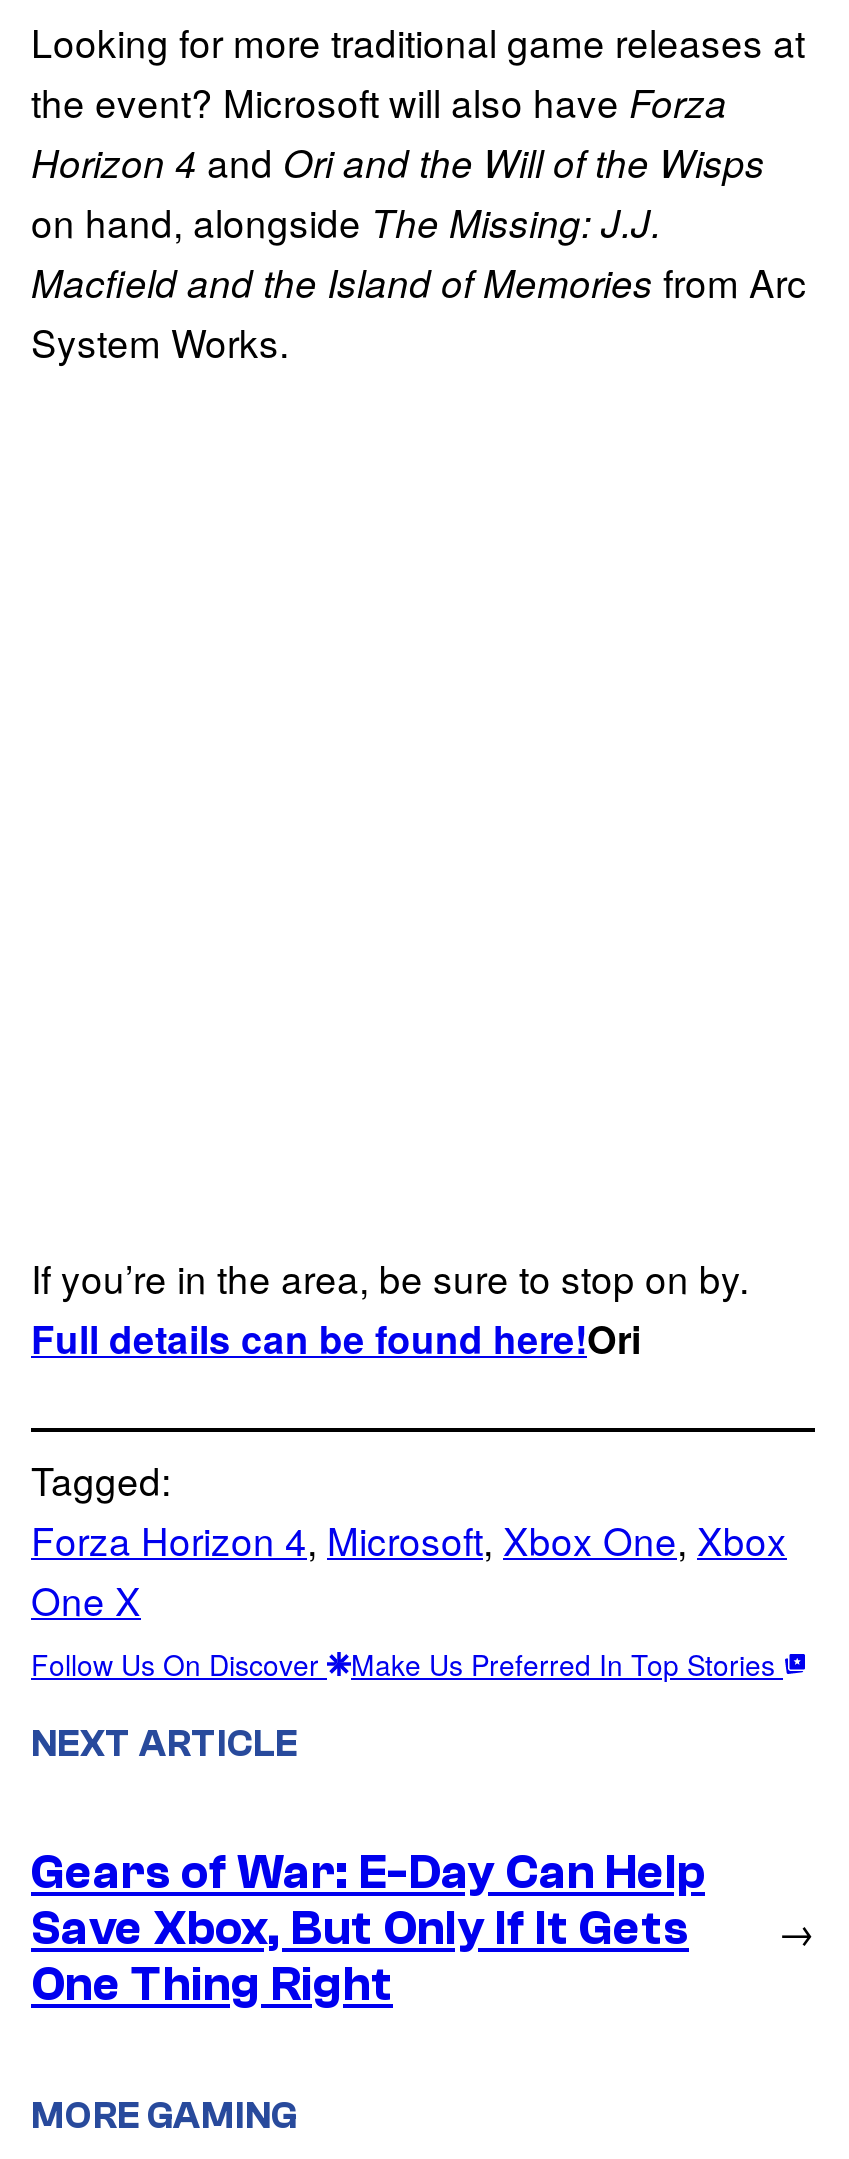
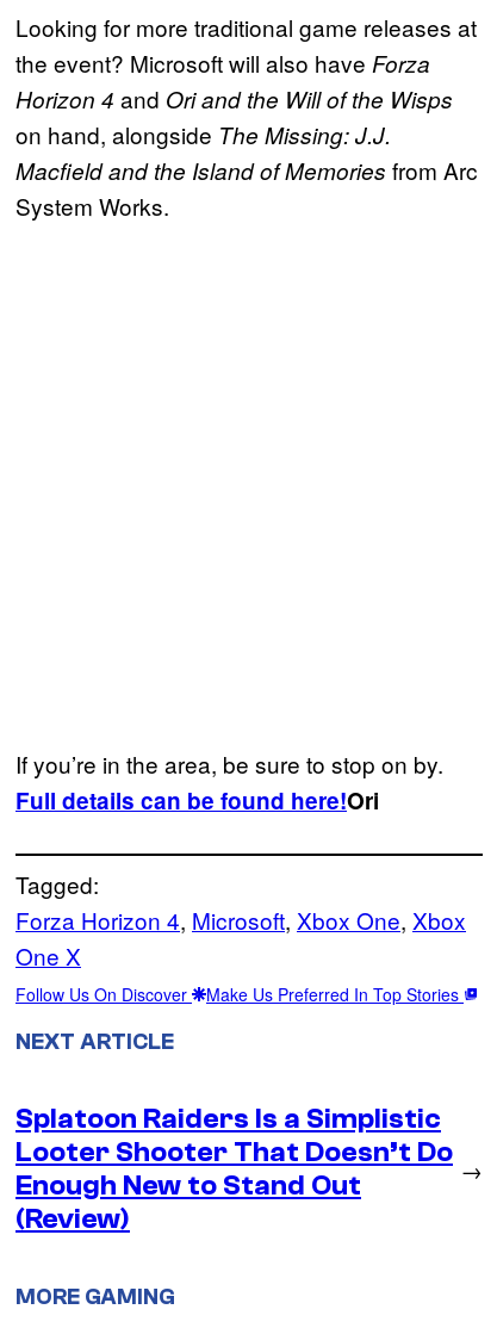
- Gears of War: E-Day Can Help
- Save Xbox, But Only If It Gets
- One Thing Right
+ Splatoon Raiders Is a Simplistic
+ Looter Shooter That Doesn’t Do
+ Enough New to Stand Out
+ (Review)
